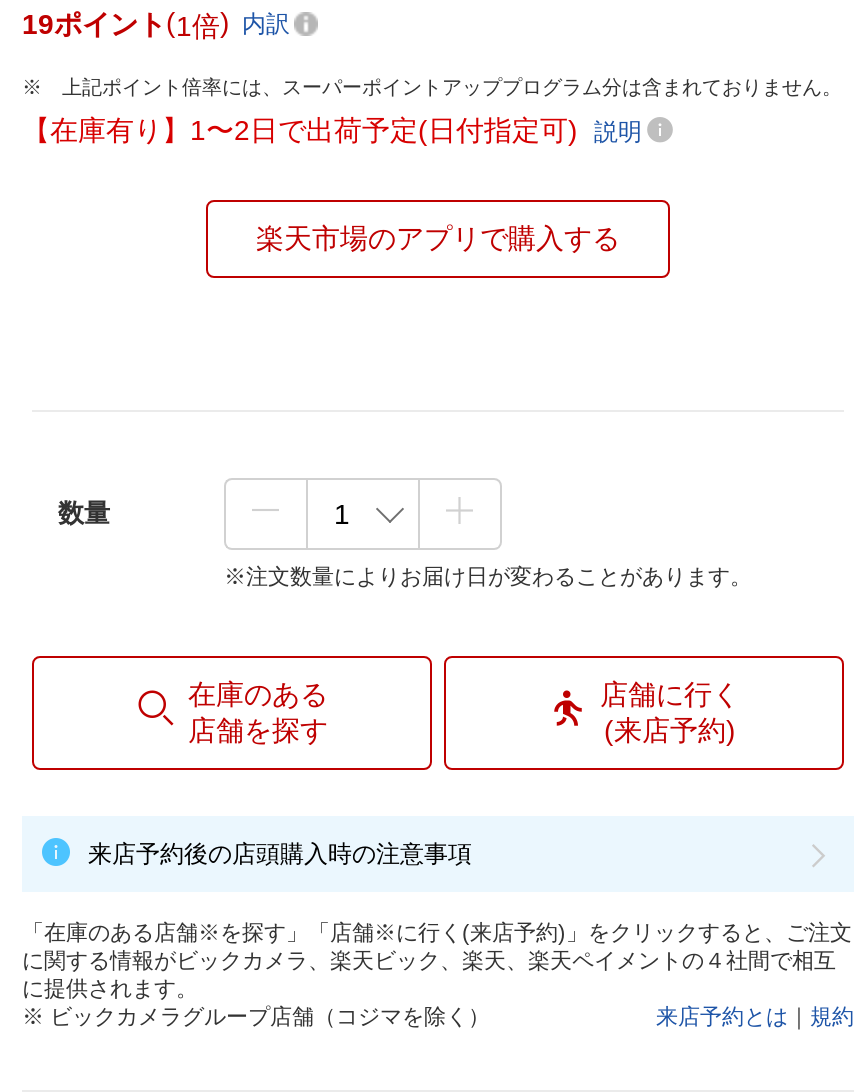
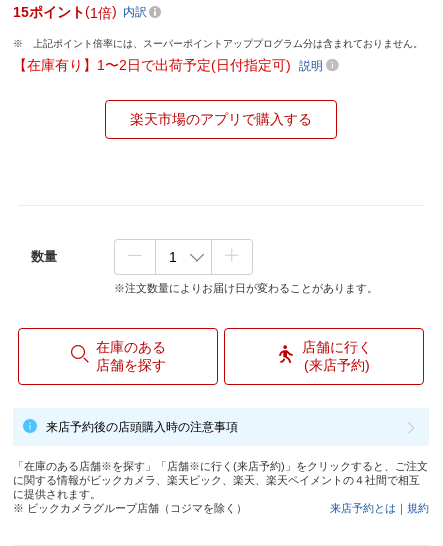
- 19ポイント 1倍 内訳
+ 15ポイント 1倍 内訳
